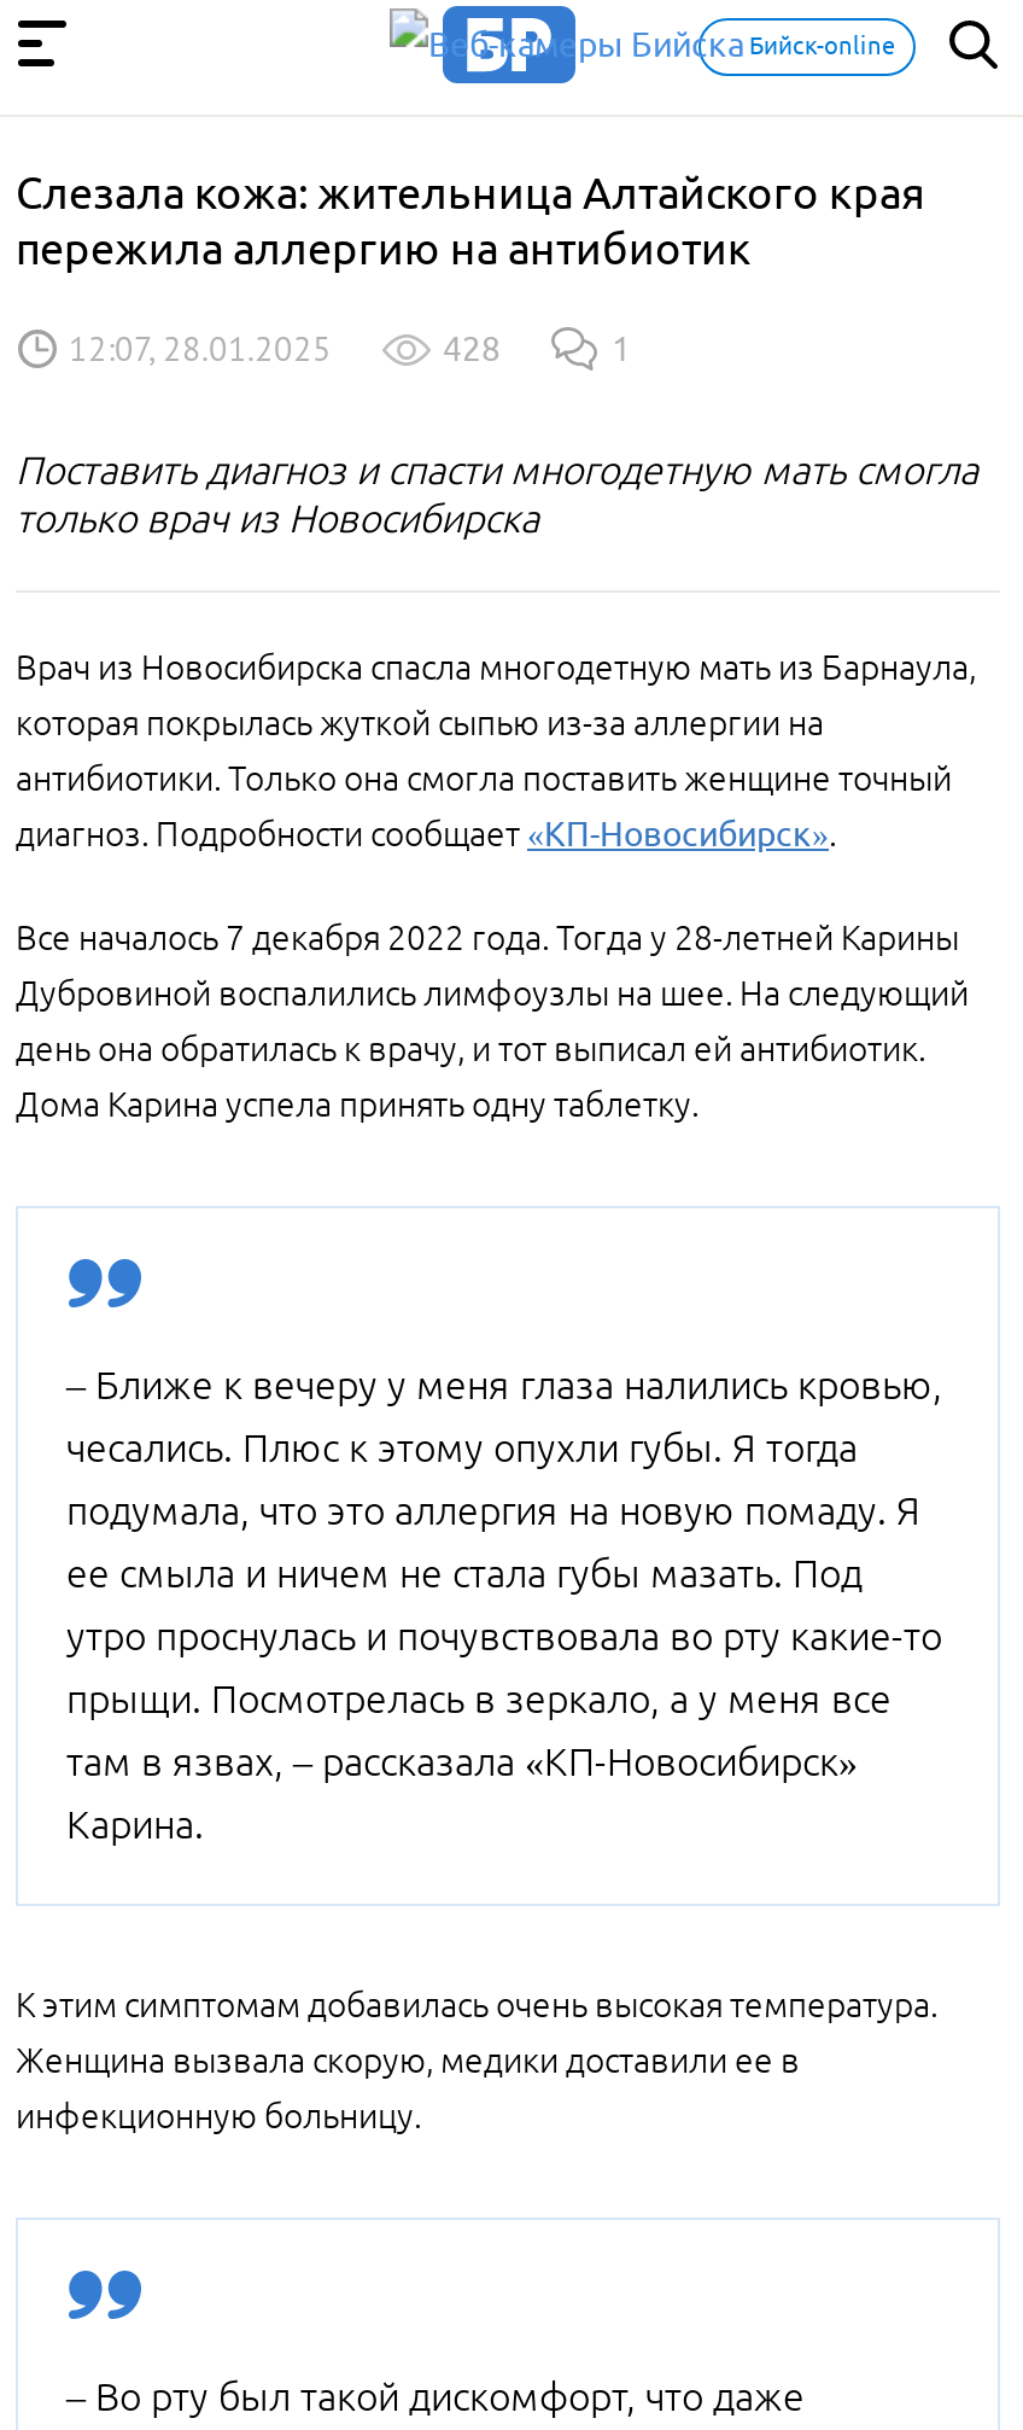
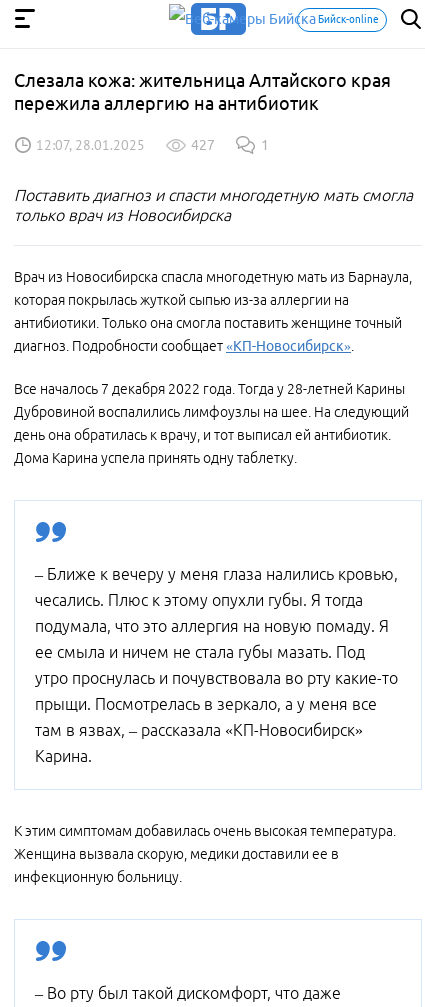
- 428
+ 427
